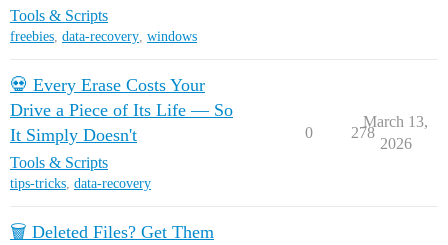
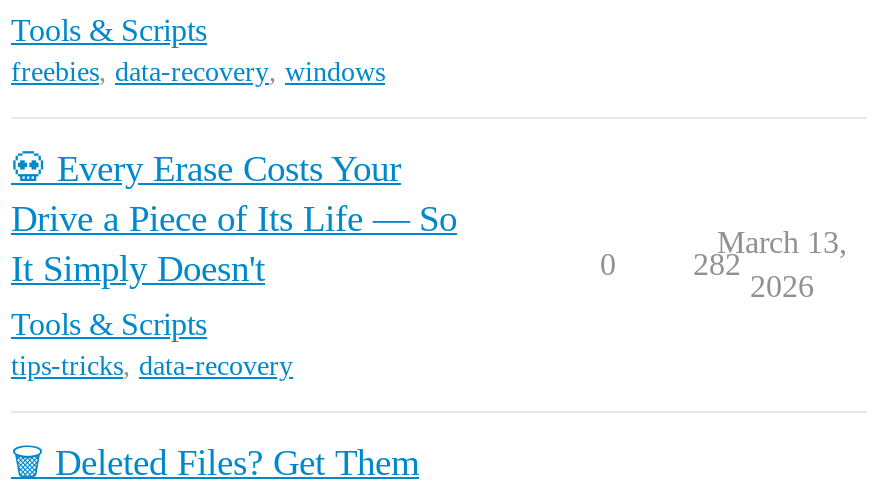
- 278
+ 282
